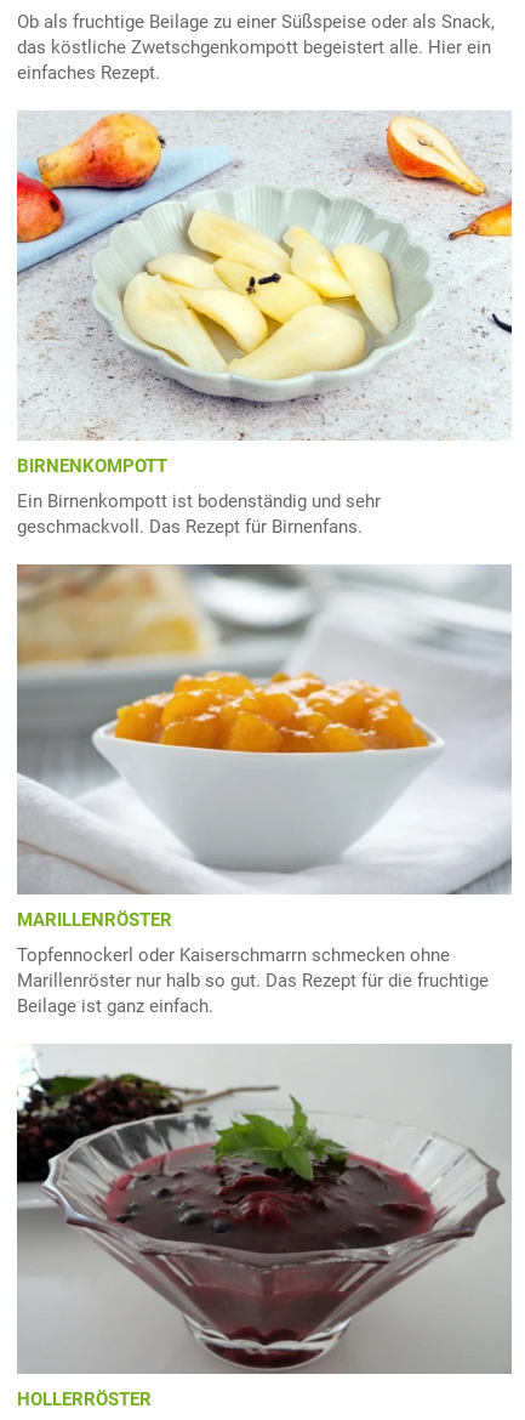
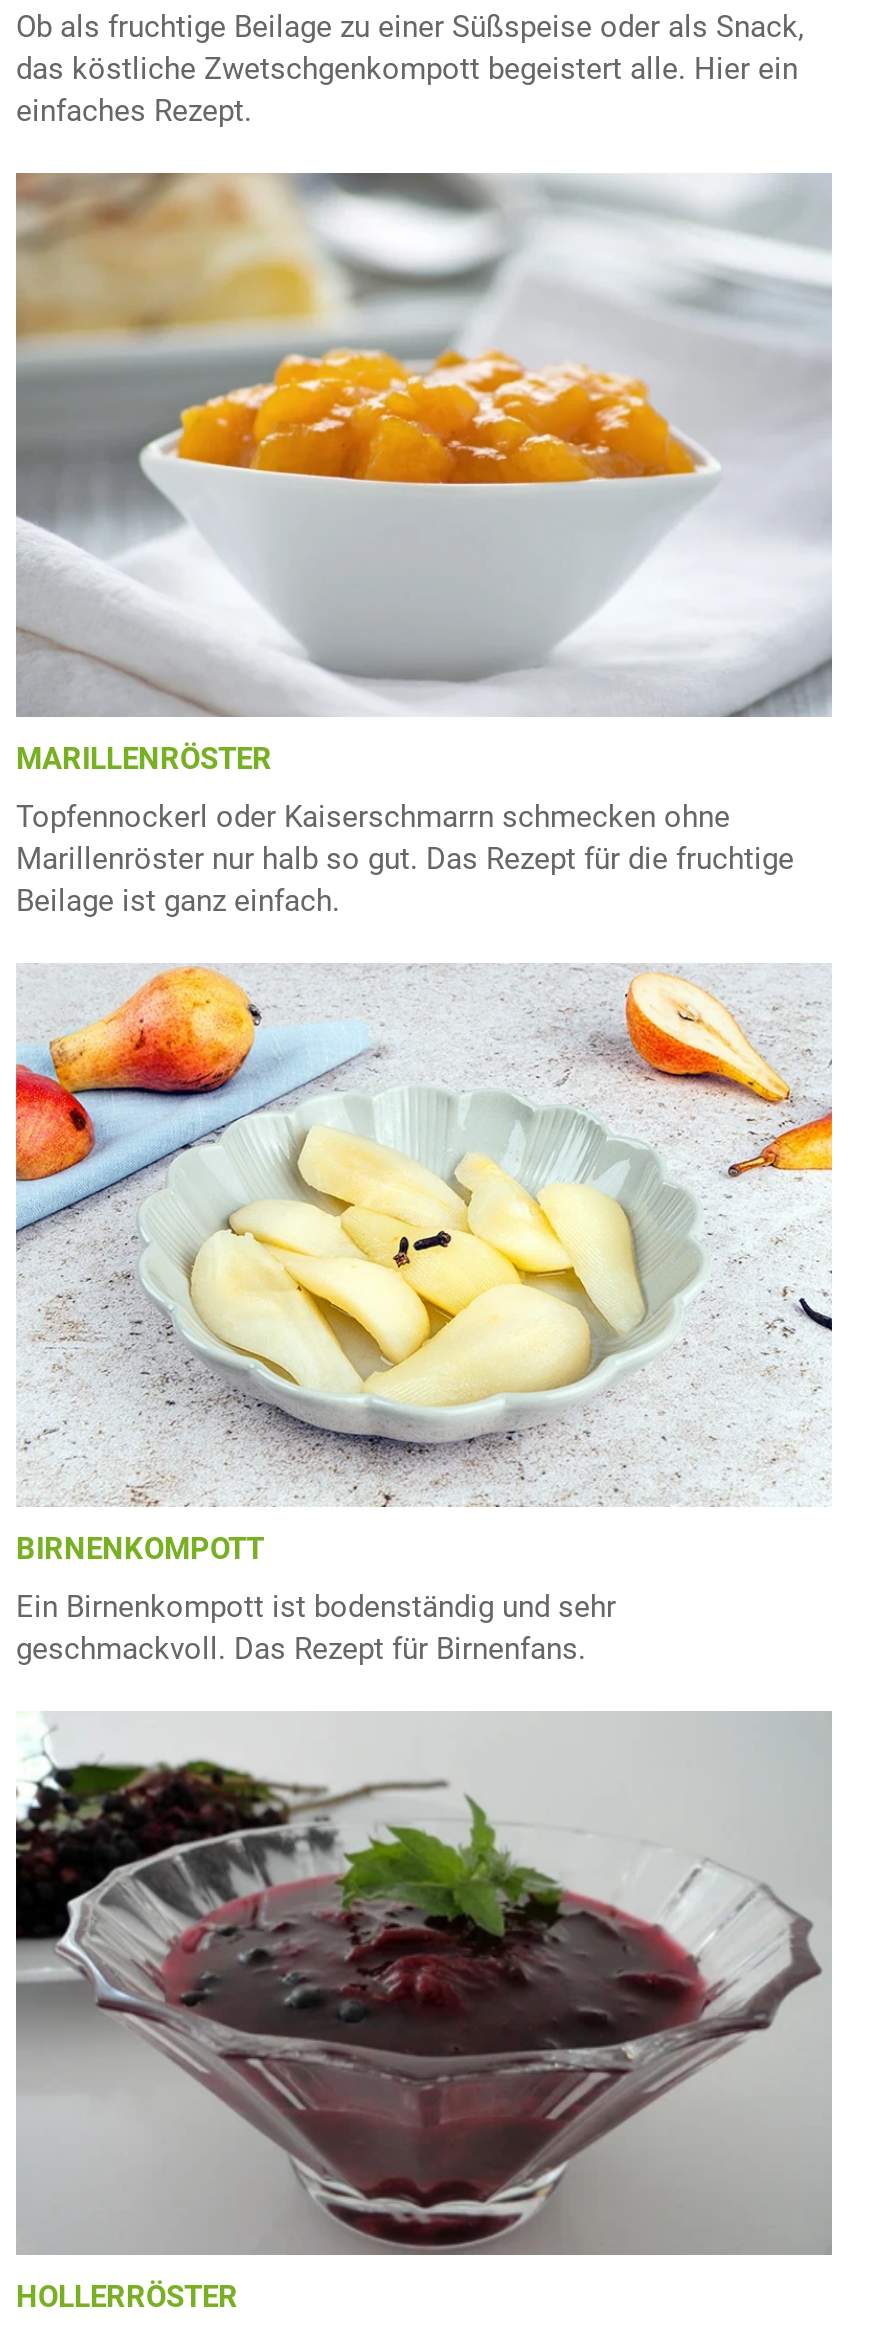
moved down: [image] | BIRNENKOMPOTT | Ein Birnenkompott ist bodenständig und sehr | geschmackvoll. Das Rezept für Birnenfans.

moved up: [image] | MARILLENRÖSTER | Topfennockerl oder Kaiserschmarrn schmecken ohne | Marillenröster nur halb so gut. Das Rezept für die fruchtige | Beilage ist ganz einfach.
